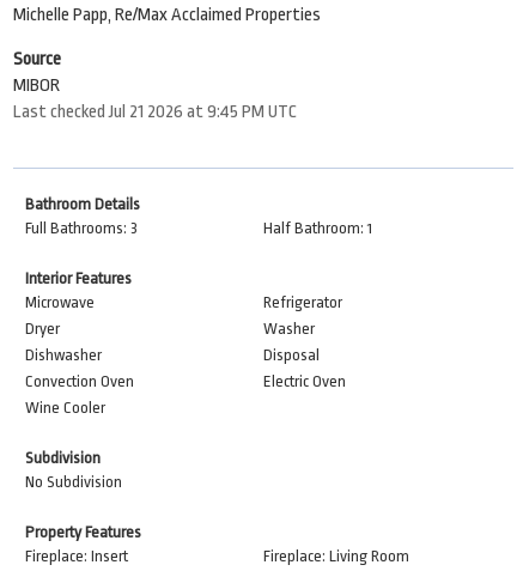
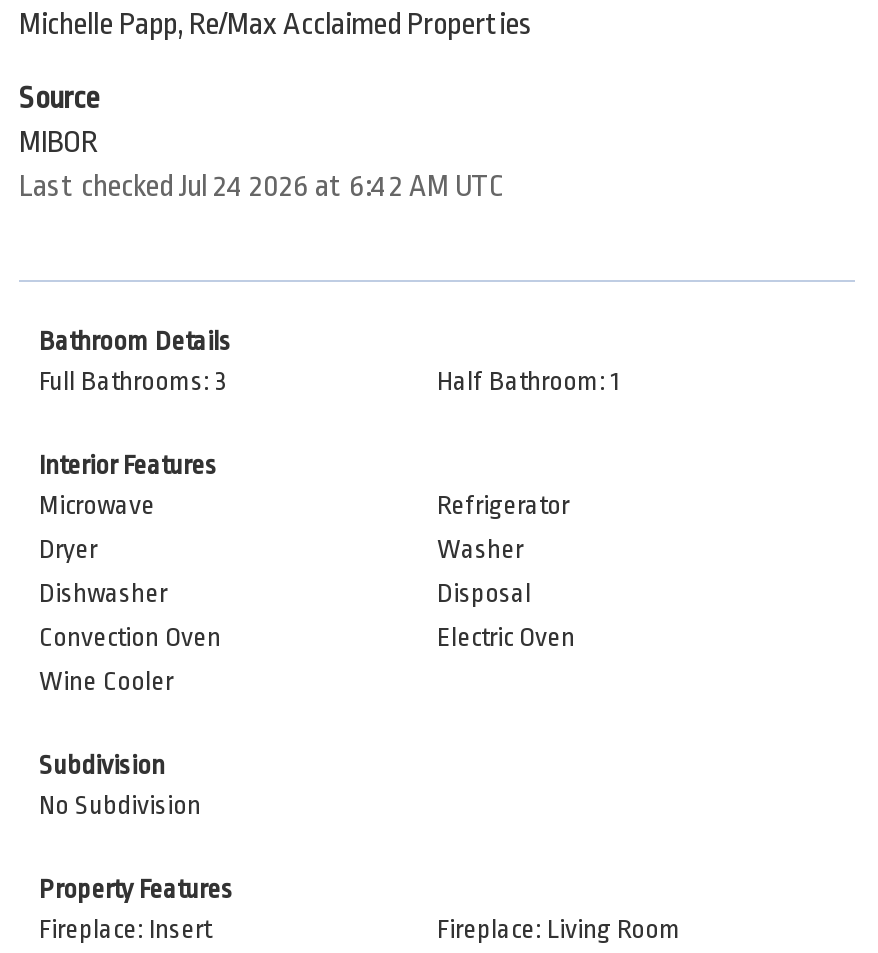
- Last checked Jul 21 2026 at 9:45 PM UTC
+ Last checked Jul 24 2026 at 6:42 AM UTC
